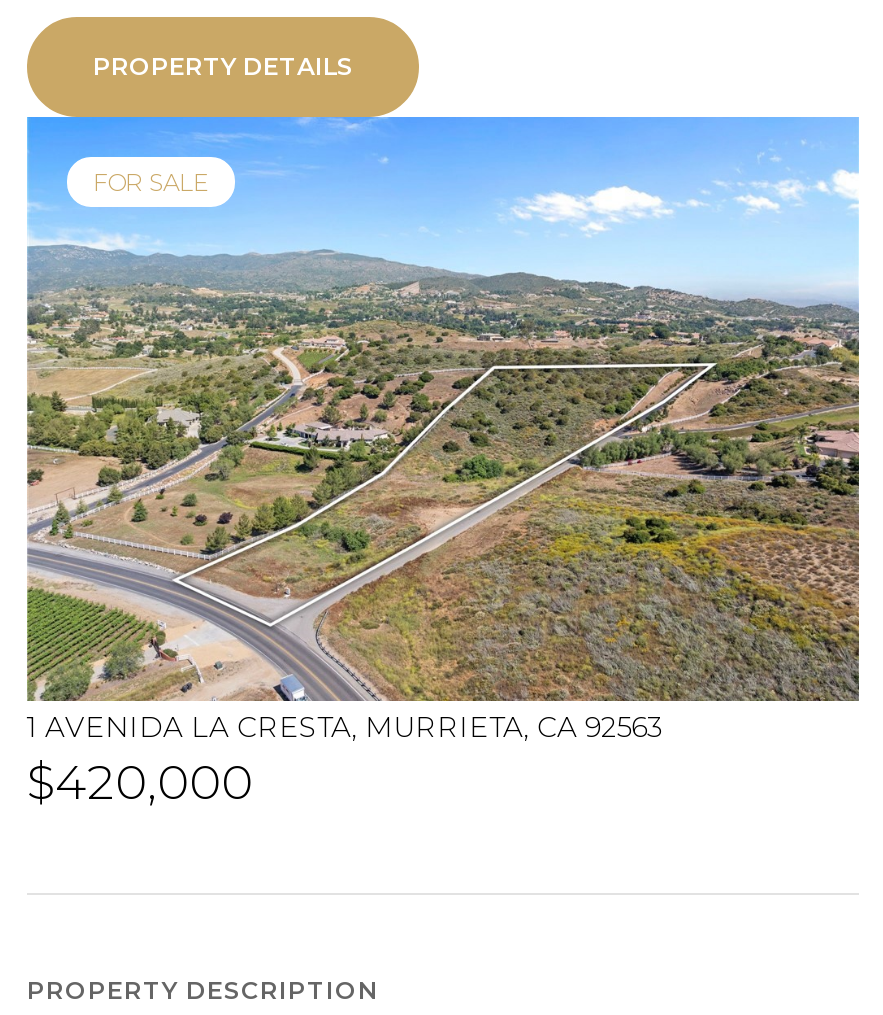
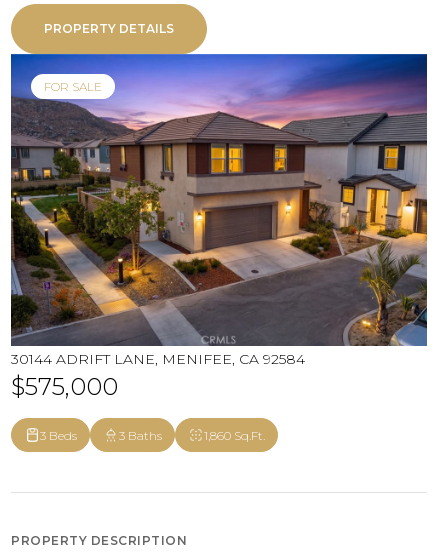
- [image]
- 1 AVENIDA LA CRESTA, MURRIETA, CA 92563
- $420,000
+ [image]
+ 30144 ADRIFT LANE, MENIFEE, CA 92584
+ $575,000
+ 3 Beds
+ 3 Baths
+ 1,860 Sq.Ft.
